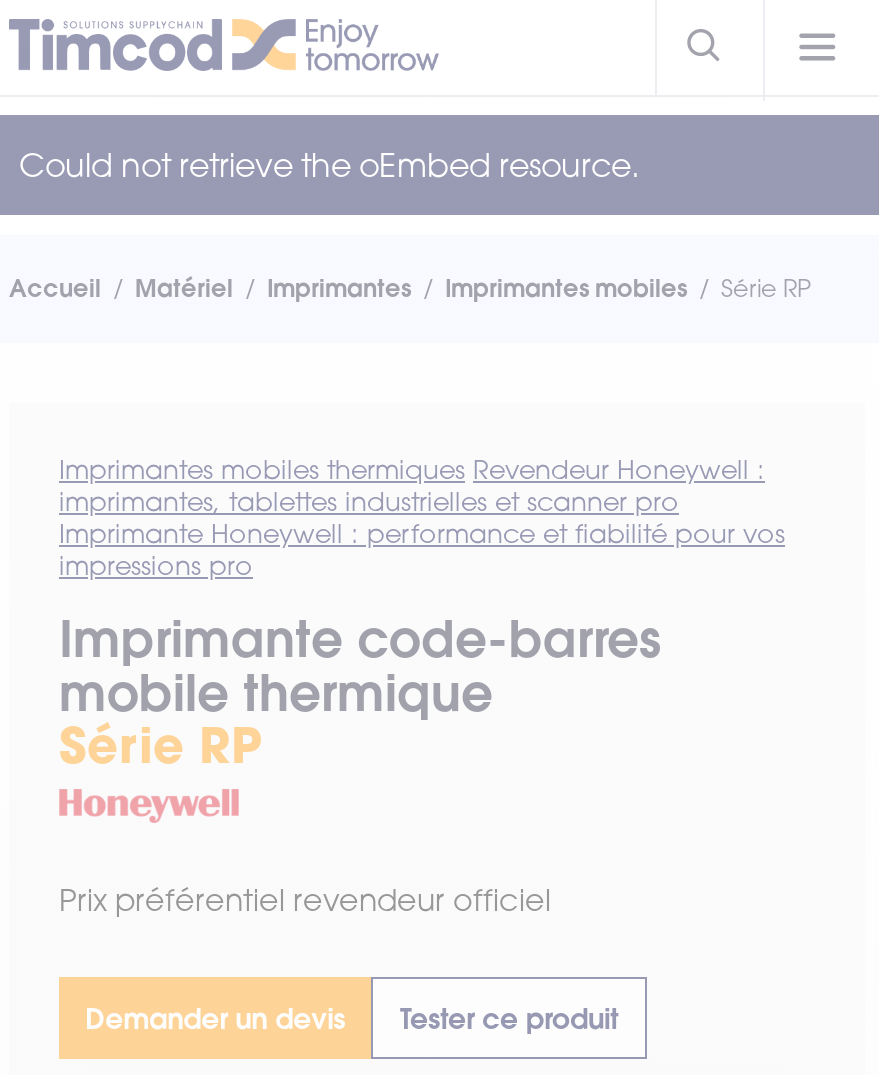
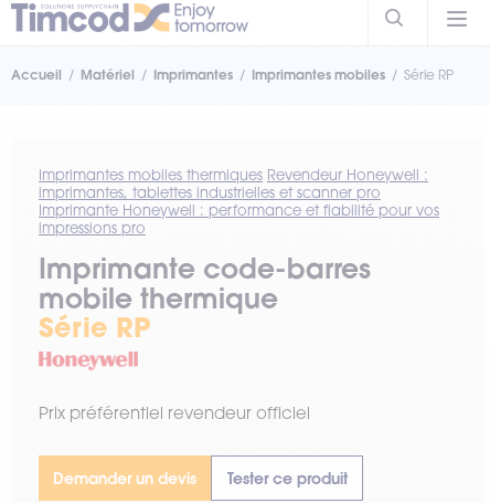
- Could not retrieve the oEmbed resource.
